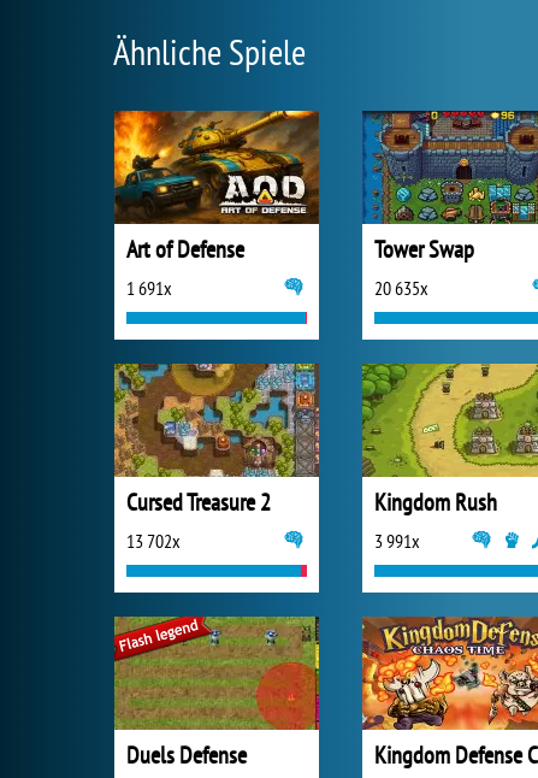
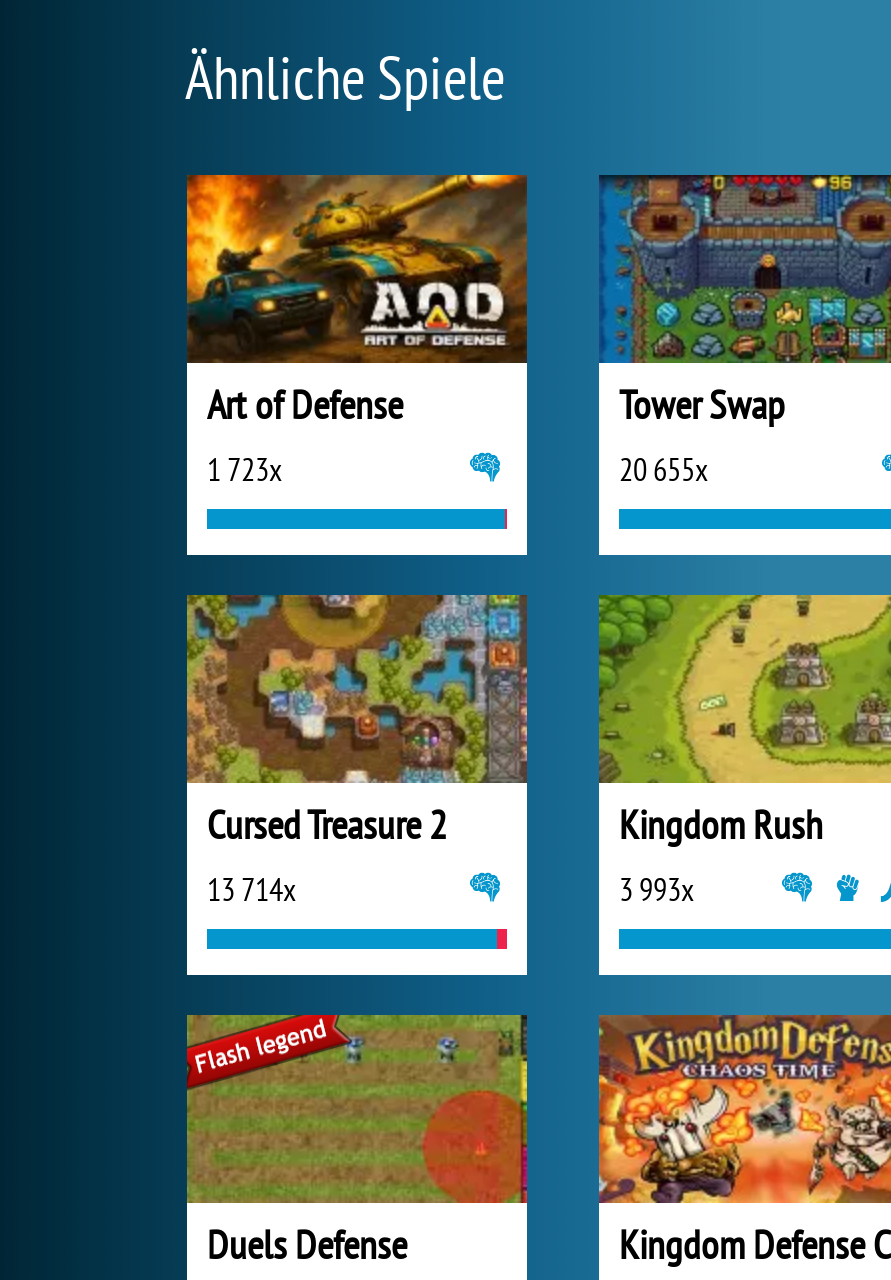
- 1 691x
+ 1 723x

- 20 635x
+ 20 655x

- 13 702x
+ 13 714x

- 3 991x
+ 3 993x
